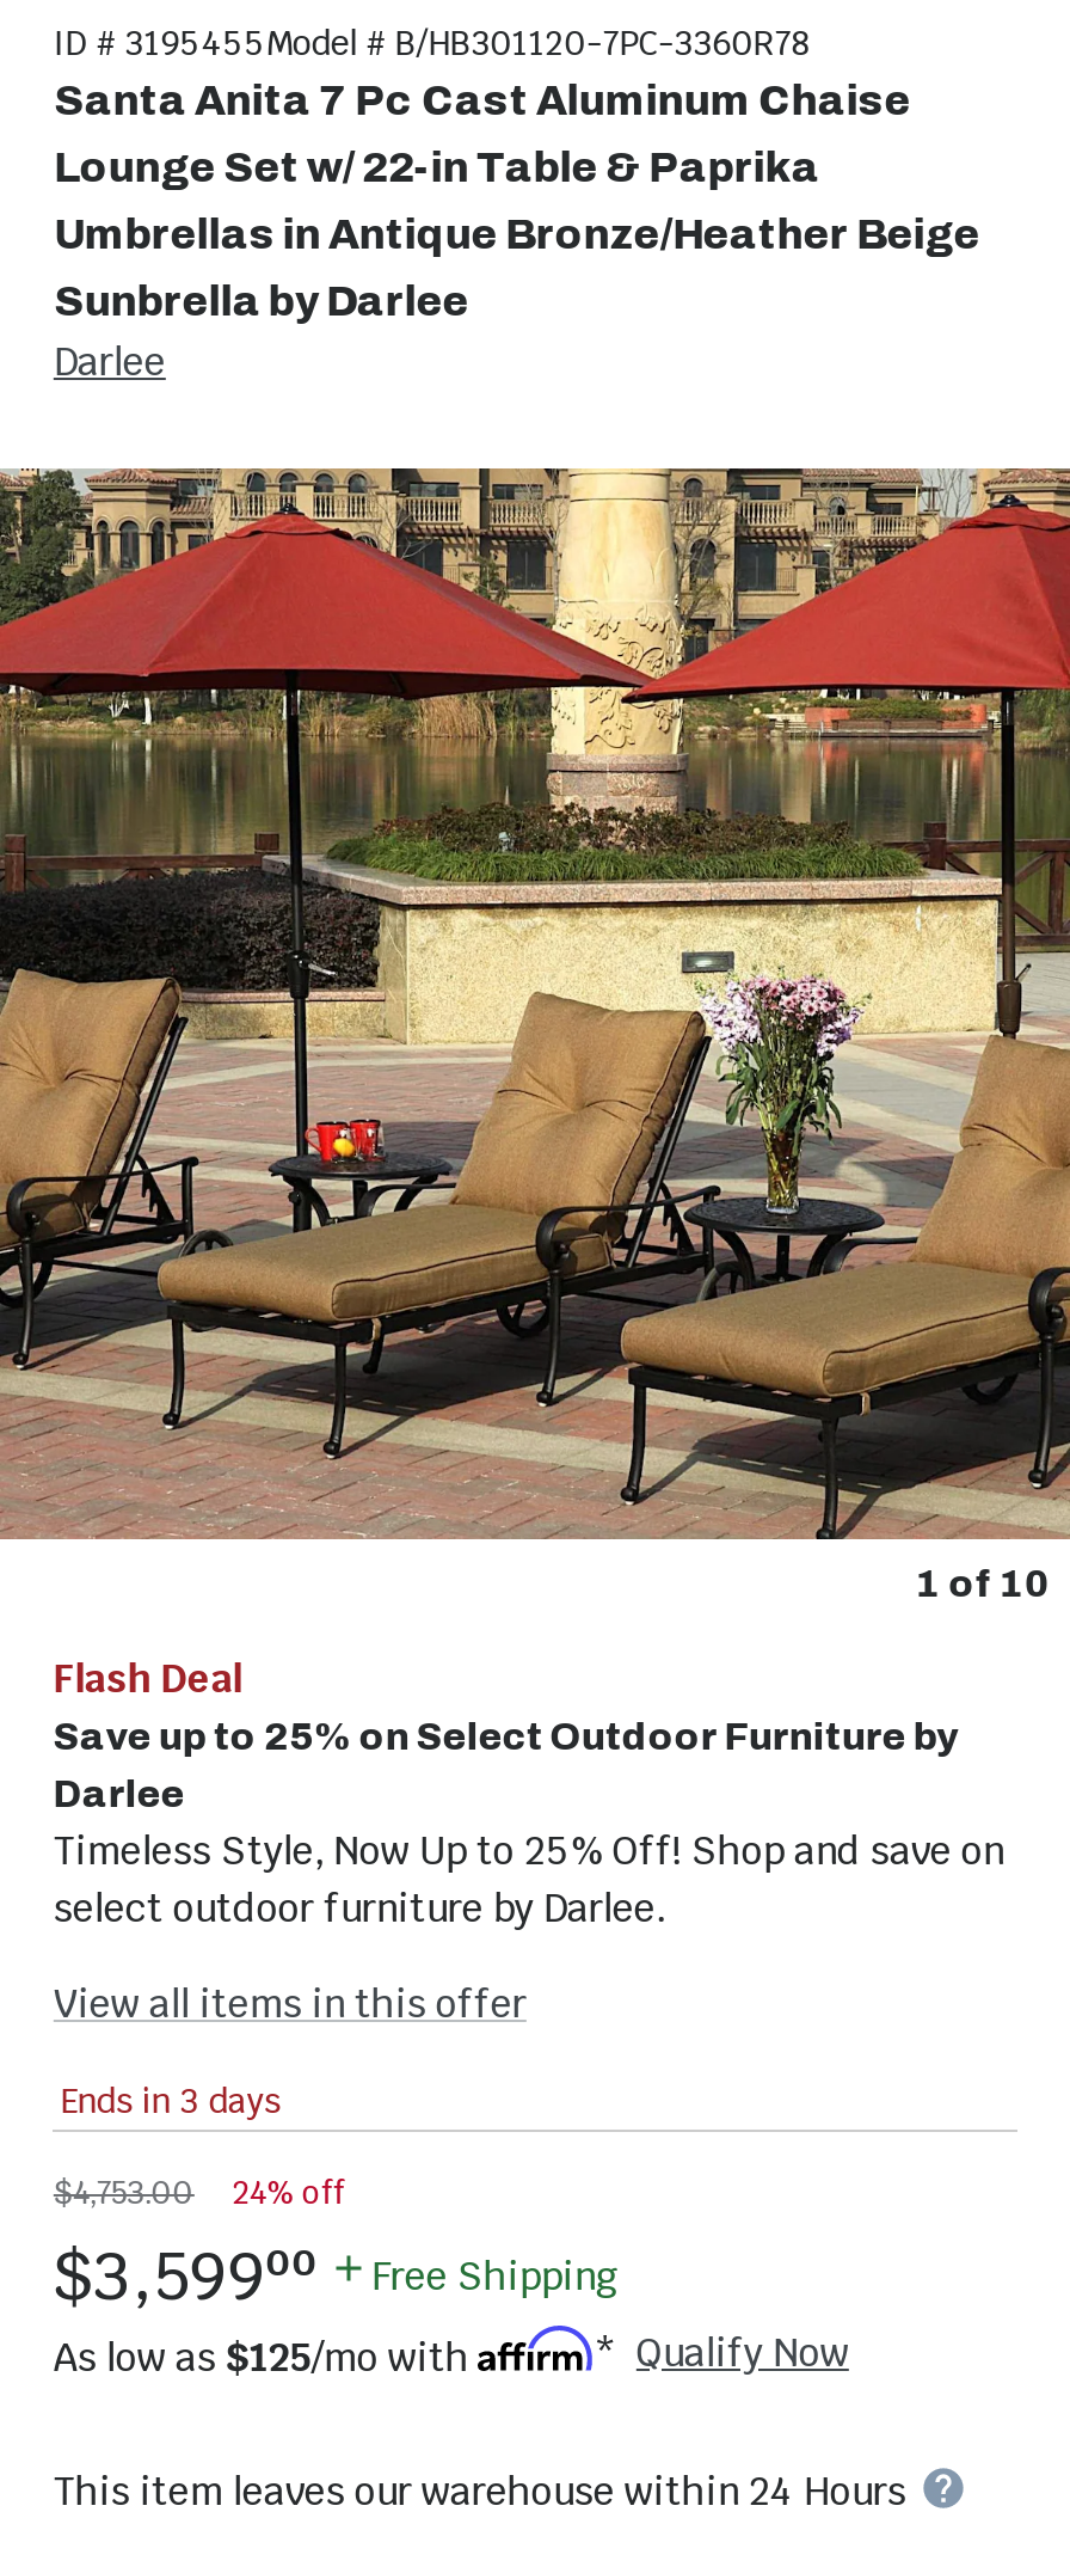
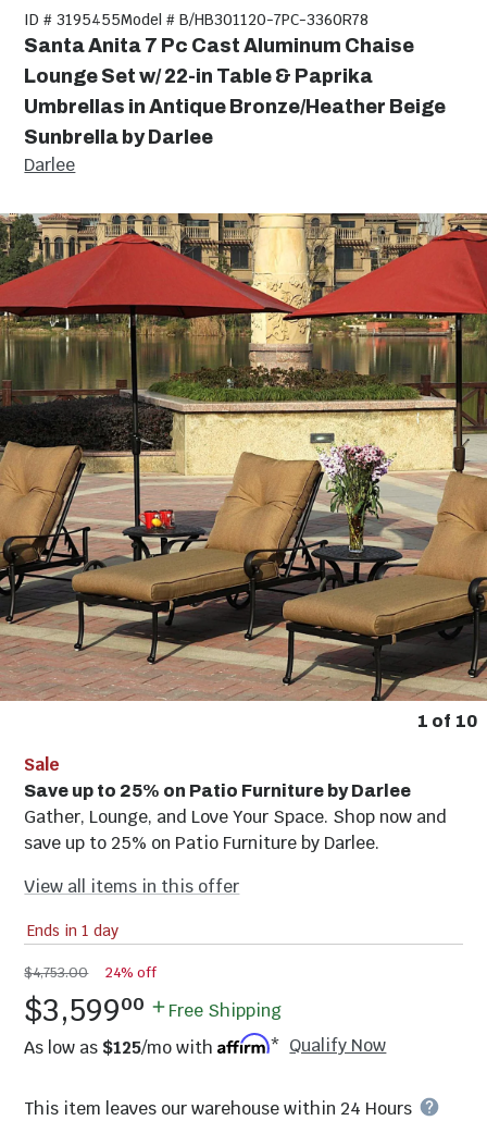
- Flash Deal
- Save up to 25% on Select Outdoor Furniture by
- Darlee
- Timeless Style, Now Up to 25% Off! Shop and save on
- select outdoor furniture by Darlee.
+ Sale
+ Save up to 25% on Patio Furniture by Darlee
+ Gather, Lounge, and Love Your Space. Shop now and
+ save up to 25% on Patio Furniture by Darlee.

- Ends in 3 days
+ Ends in 1 day
